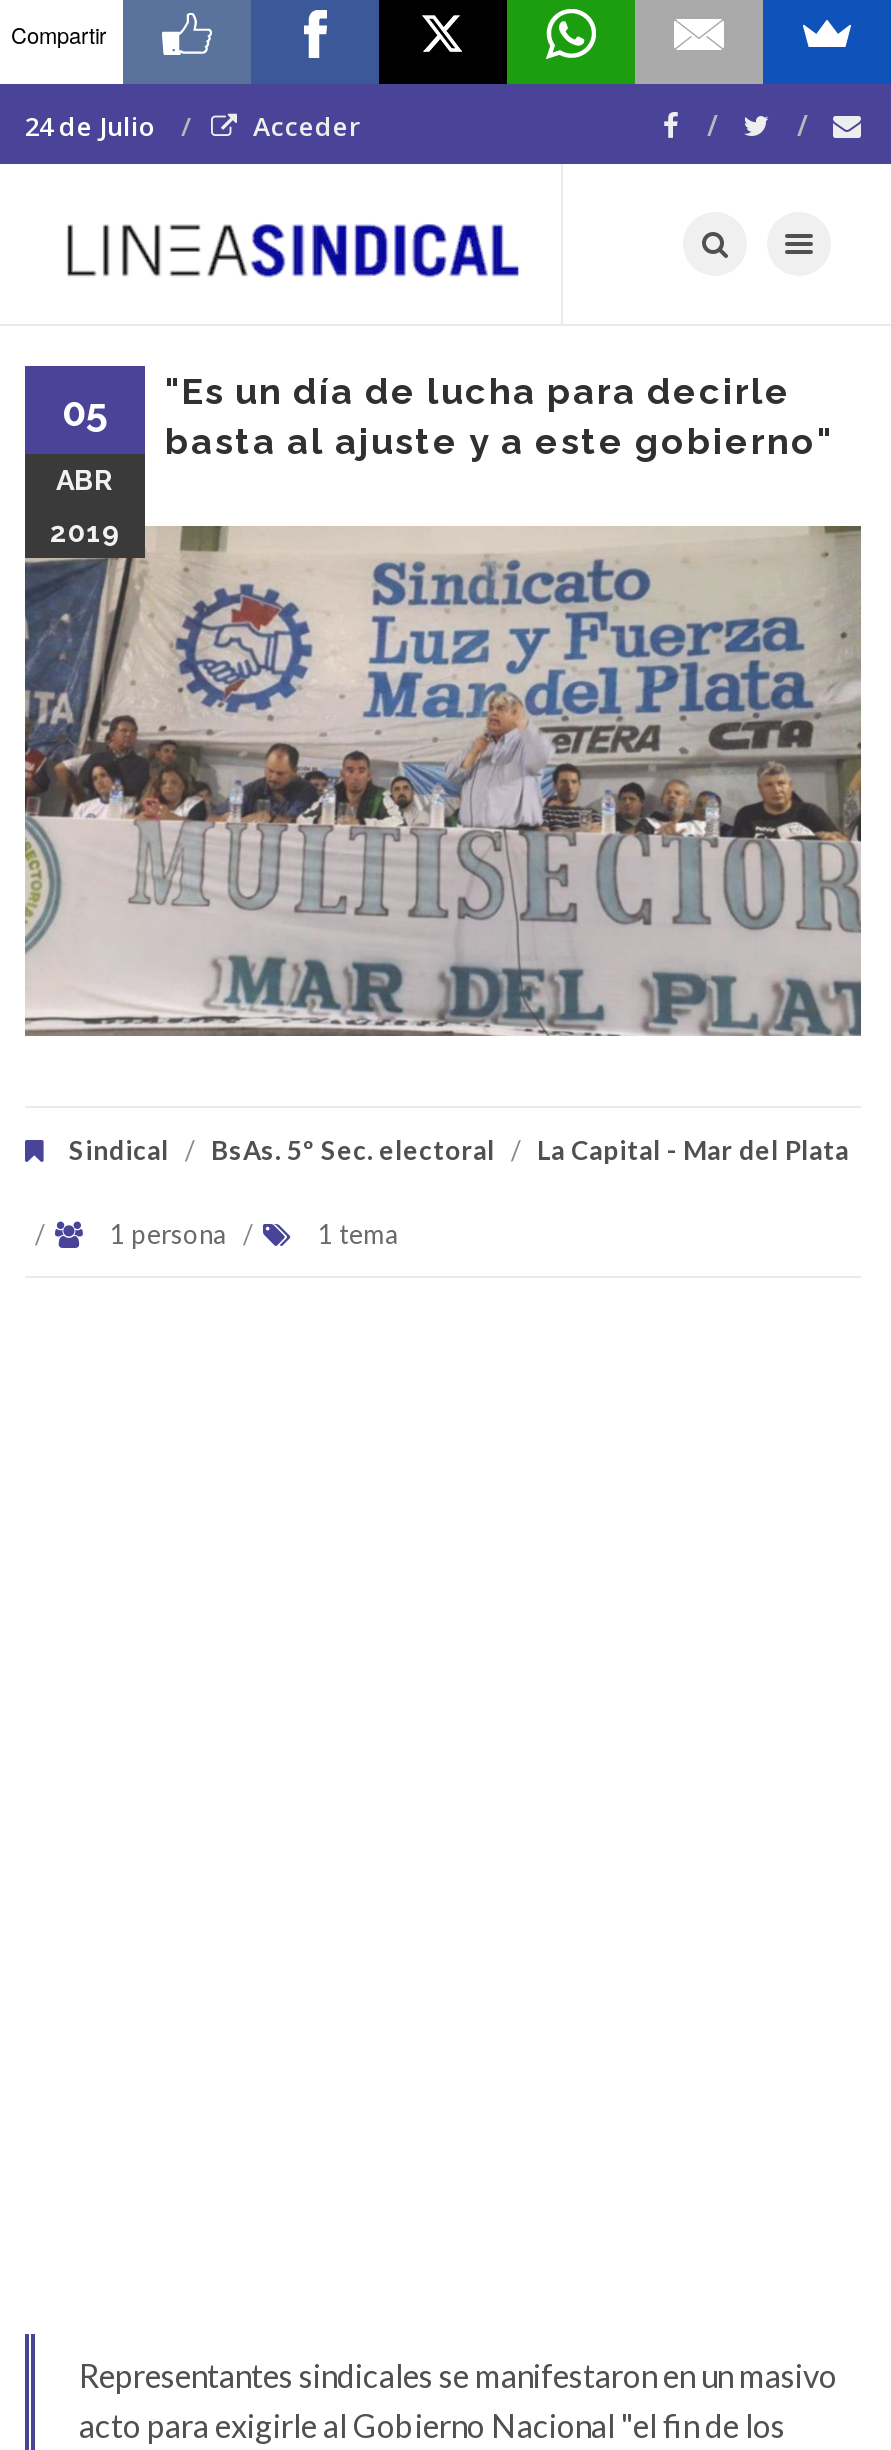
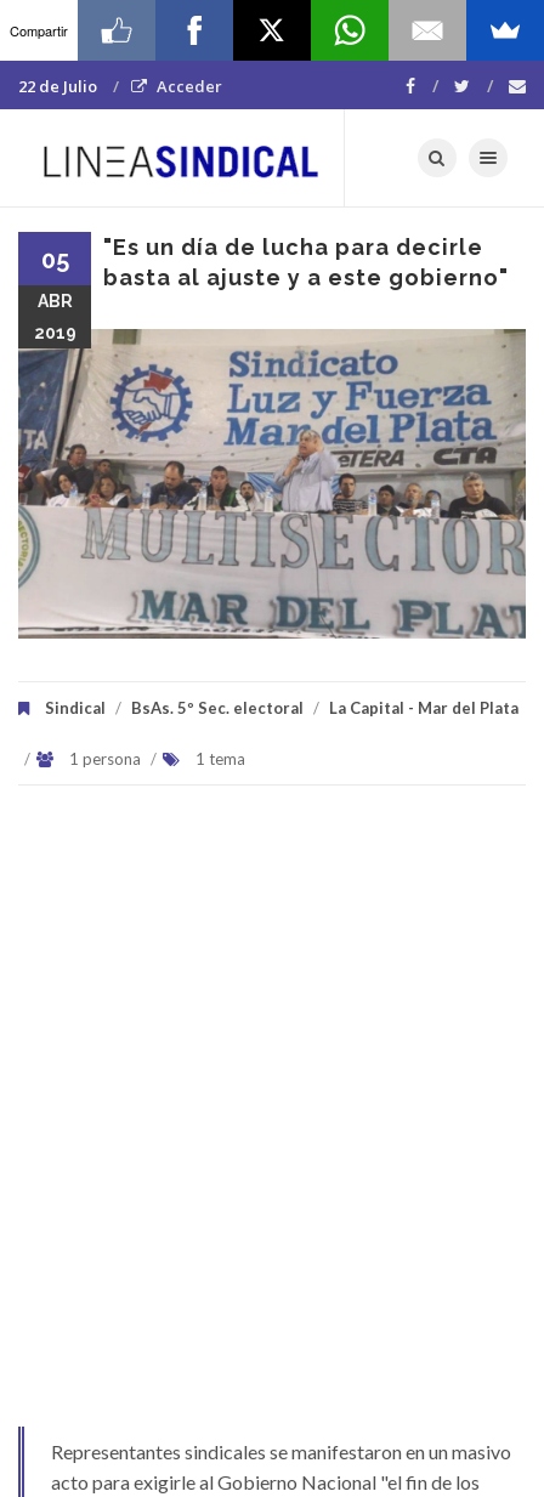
- 24 de Julio
+ 22 de Julio
